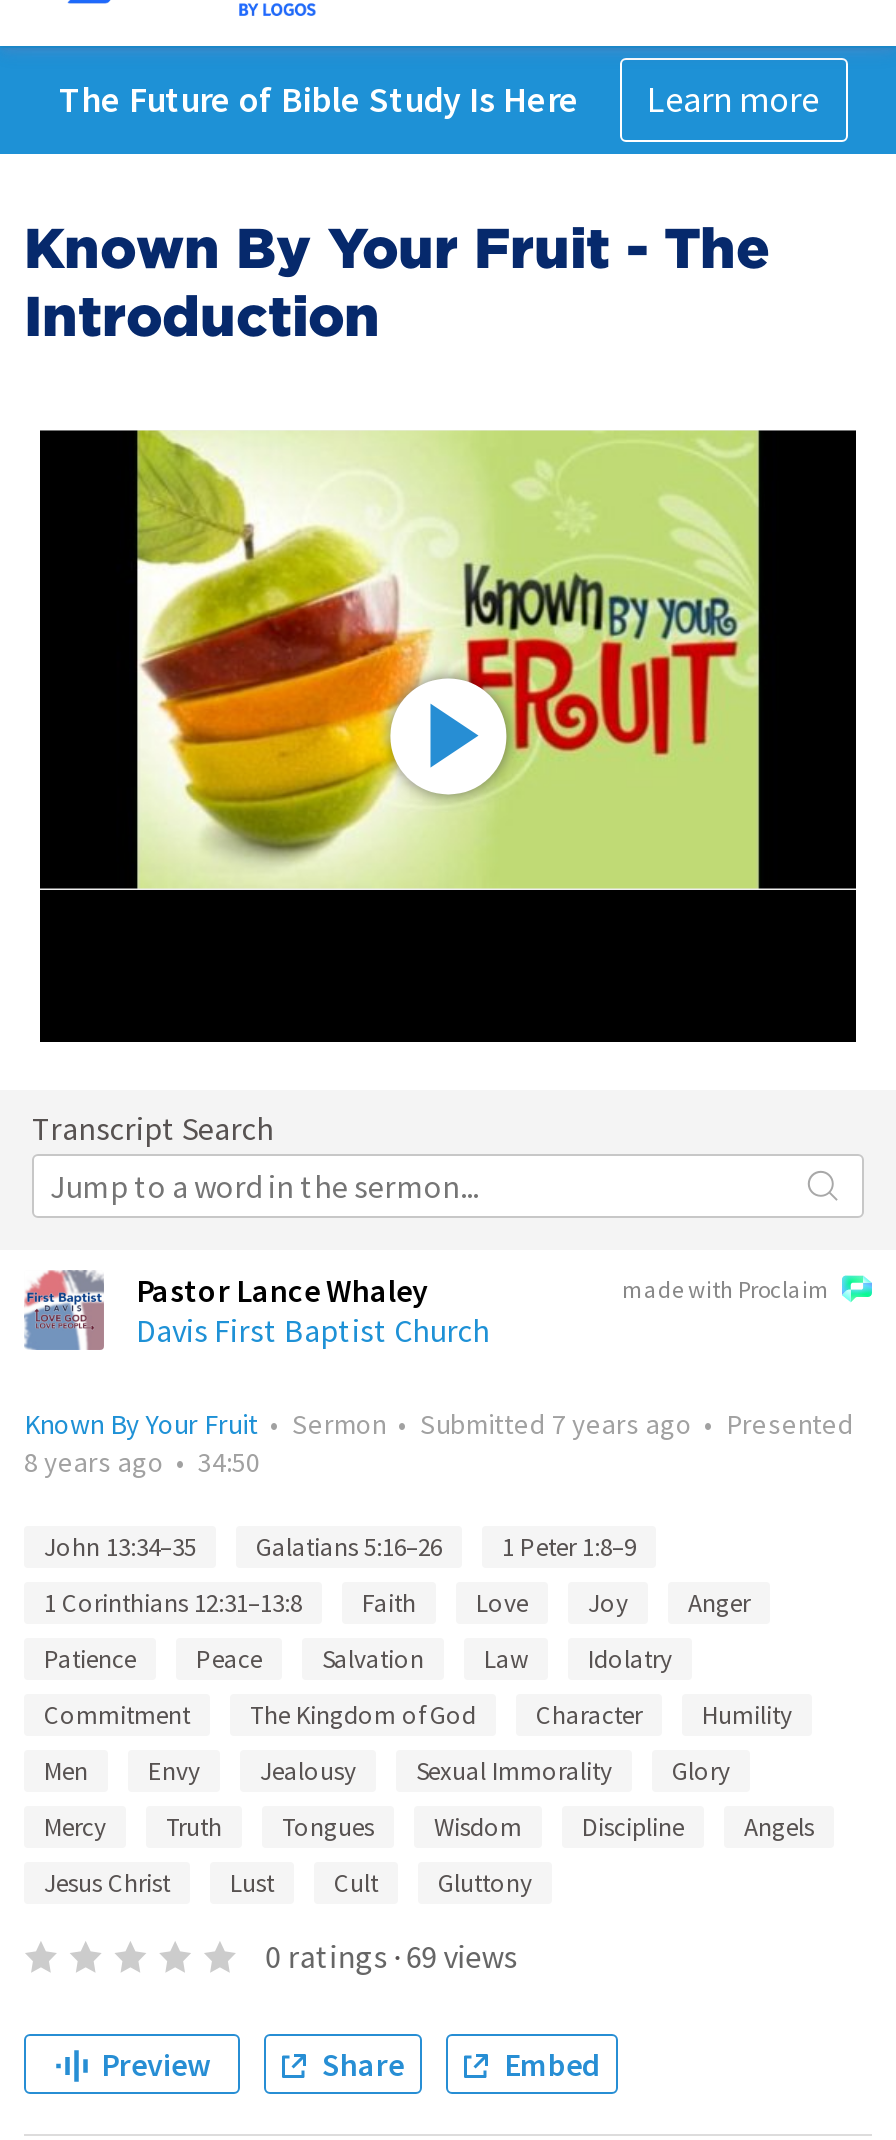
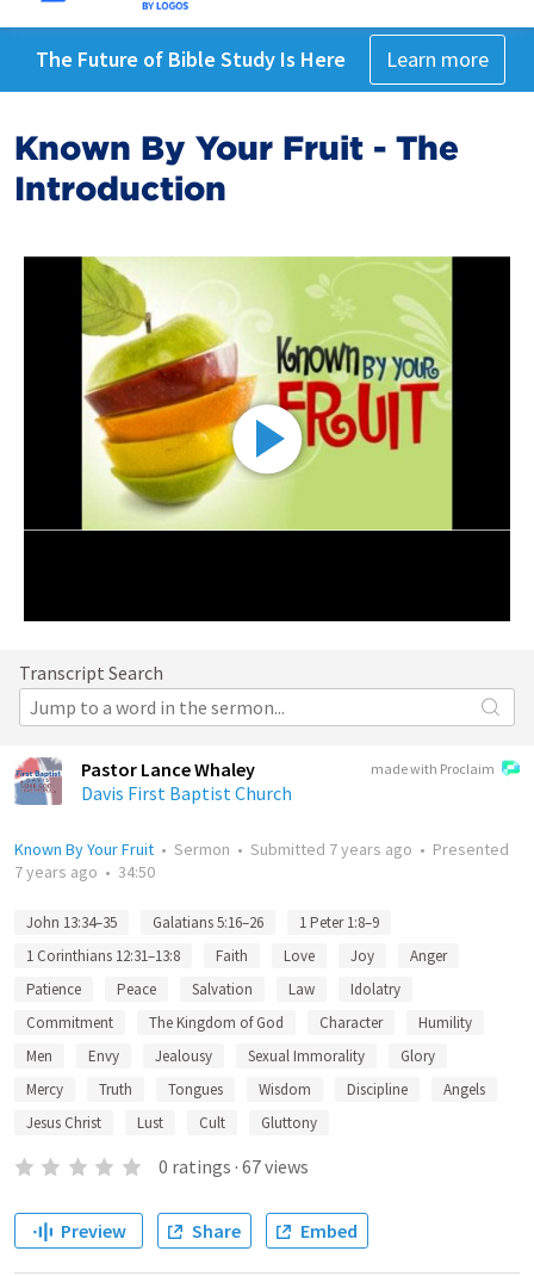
- 8 years ago • 34:50
+ 7 years ago • 34:50

- 0 ratings · 69 views
+ 0 ratings · 67 views
